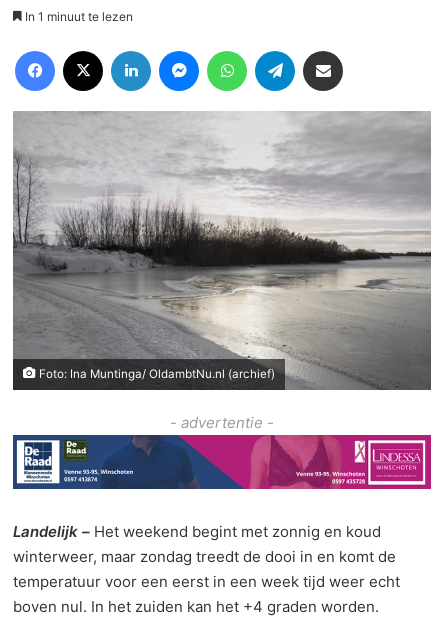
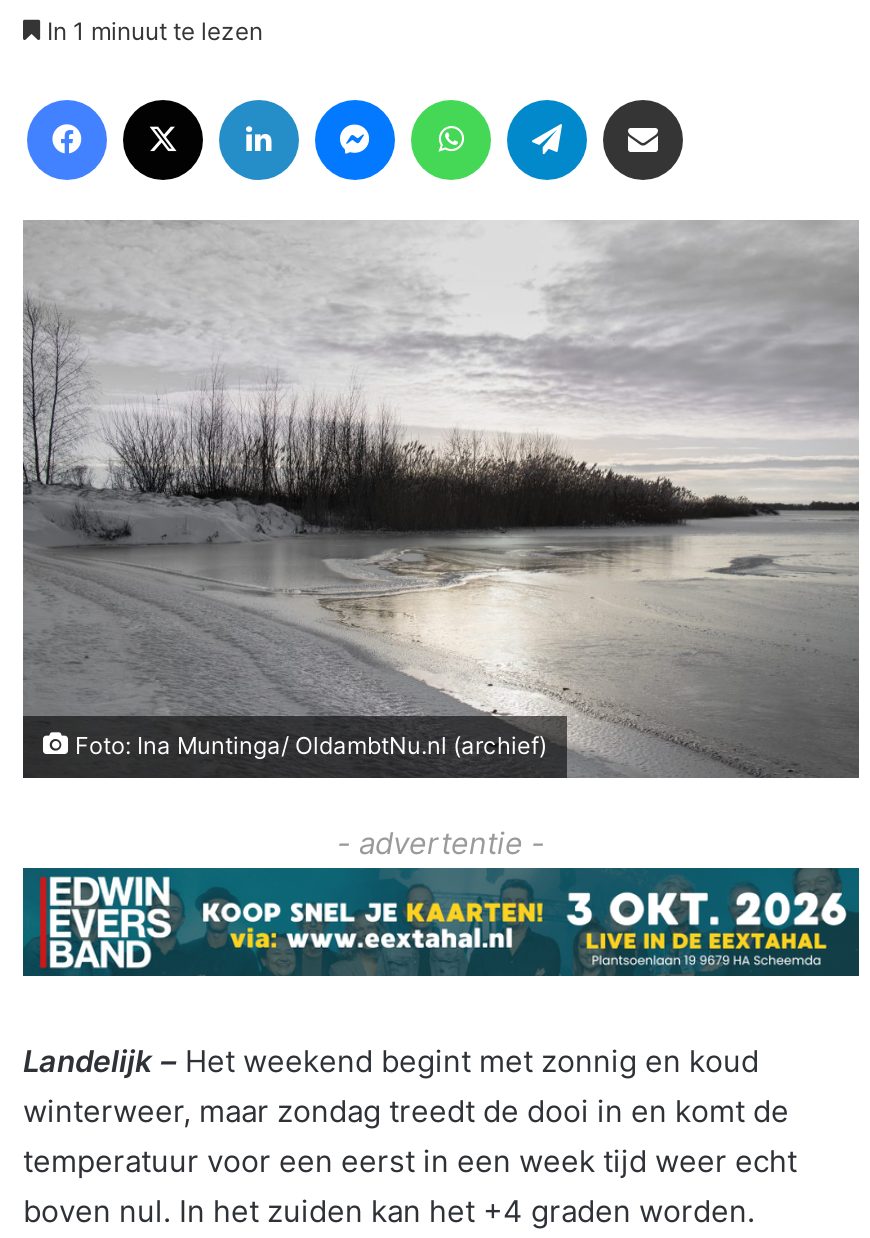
- [image]
+ [image]
